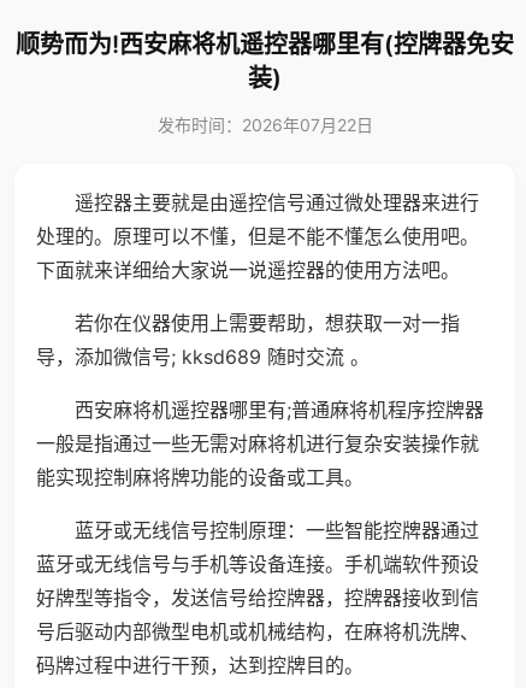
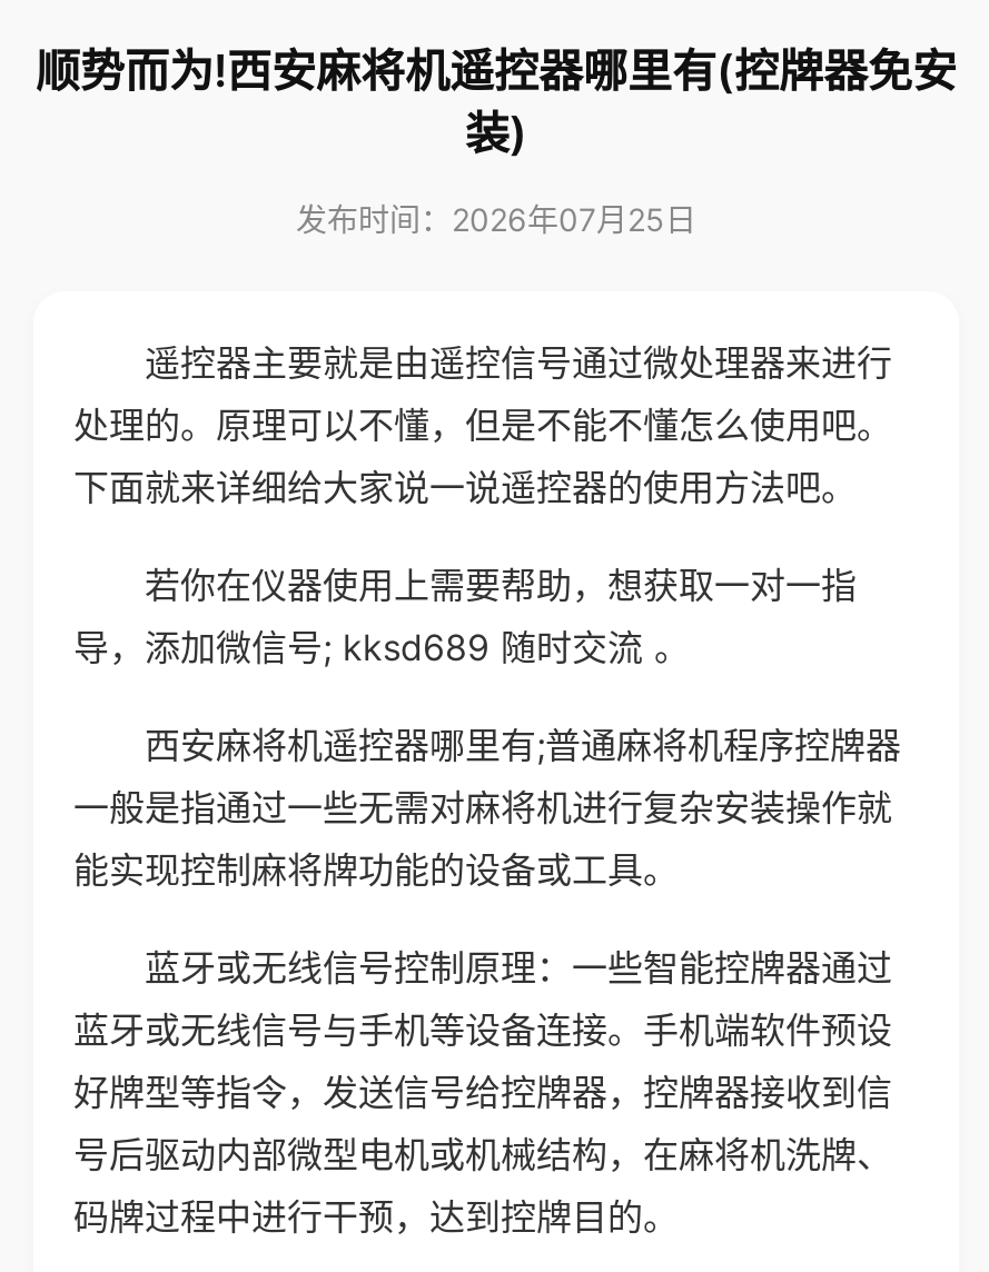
- 发布时间：2026年07月22日
+ 发布时间：2026年07月25日
